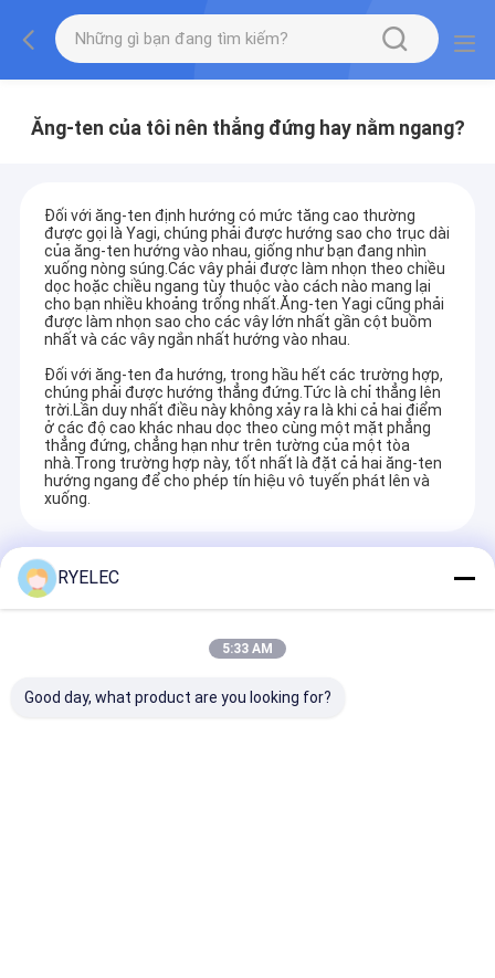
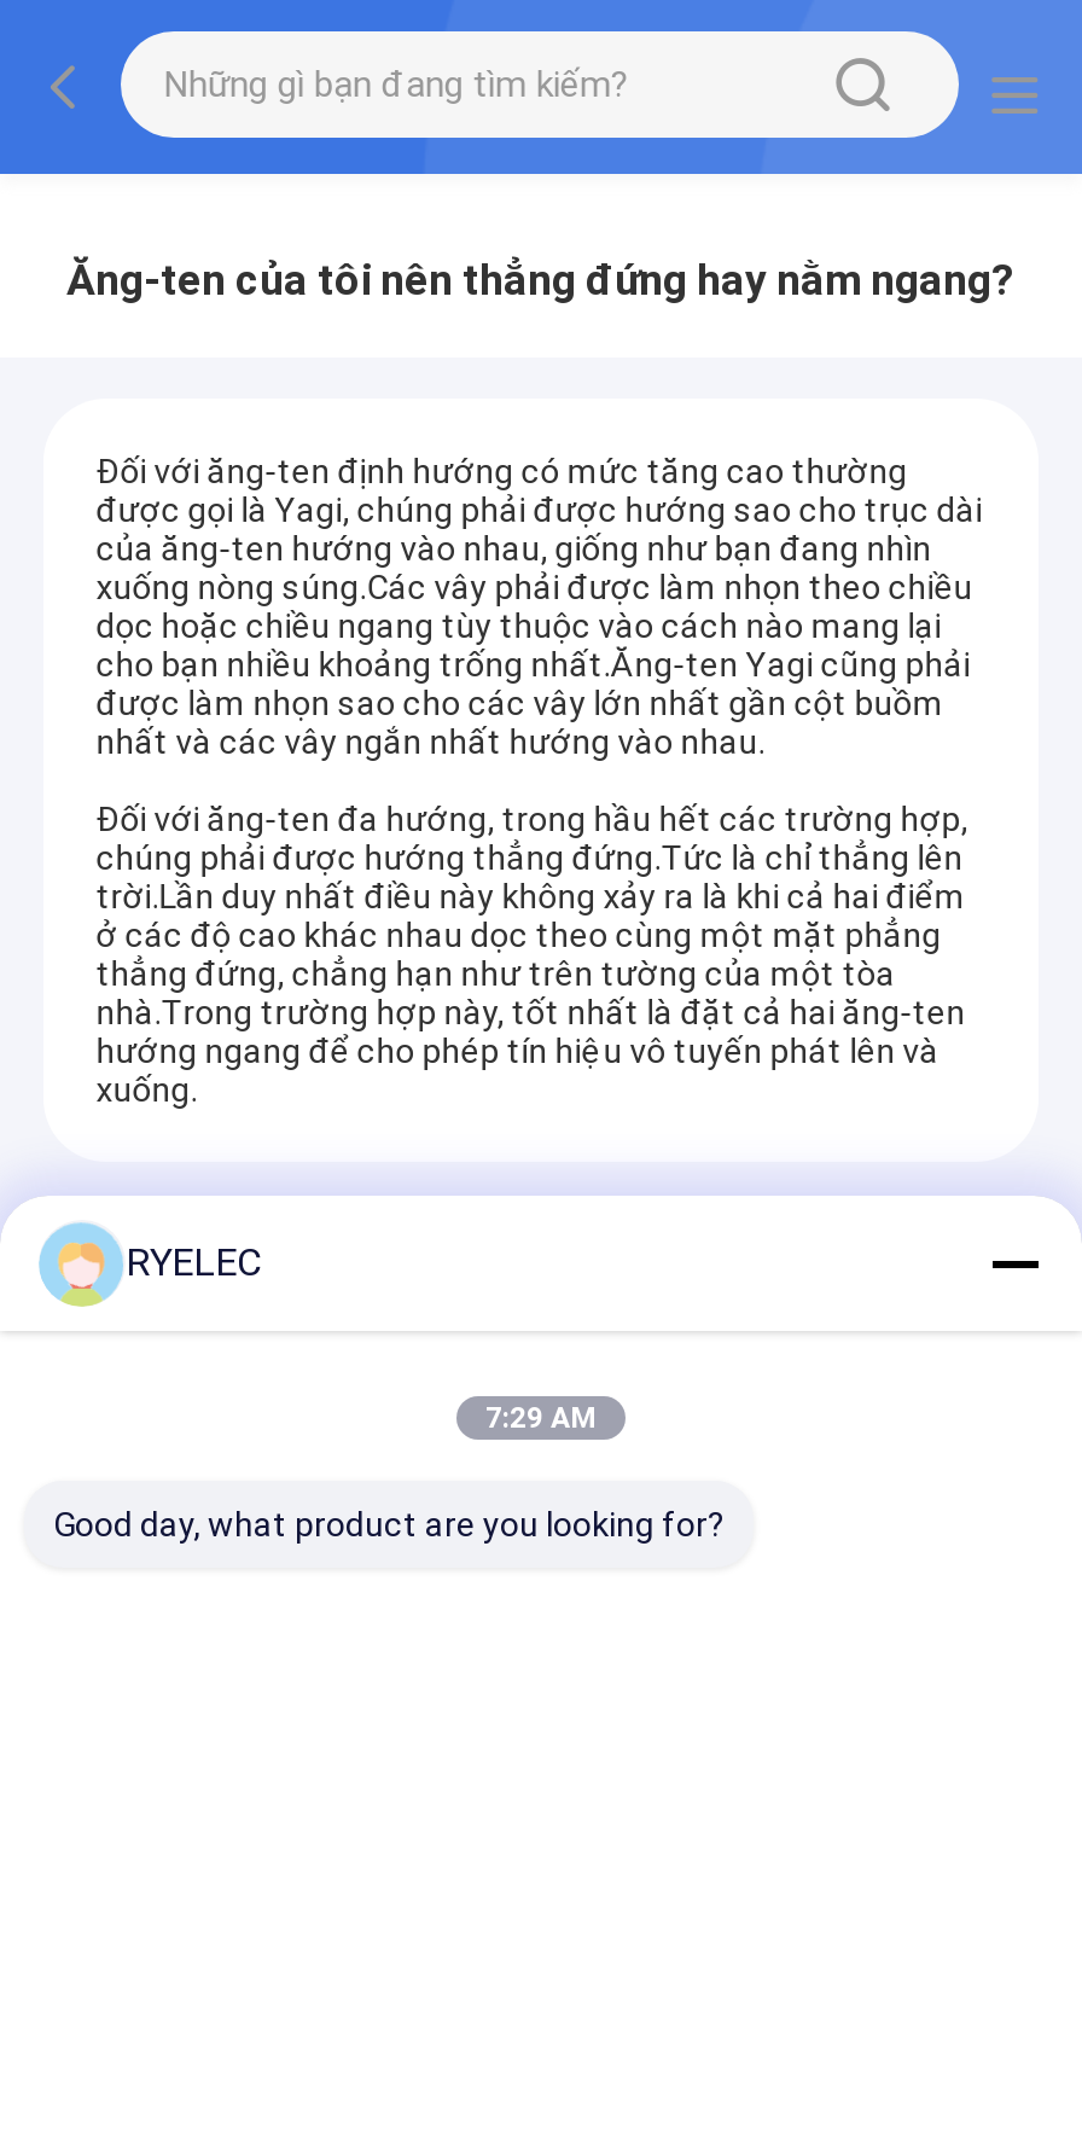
- 5:33 AM
+ 7:29 AM
